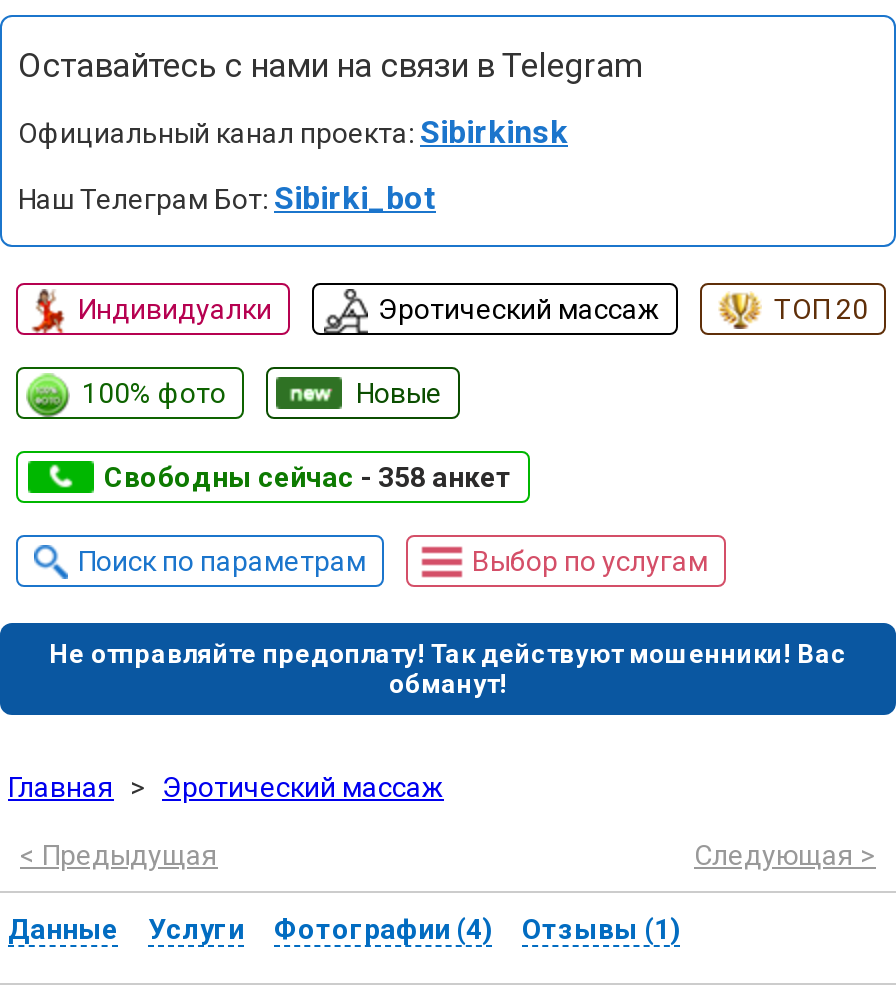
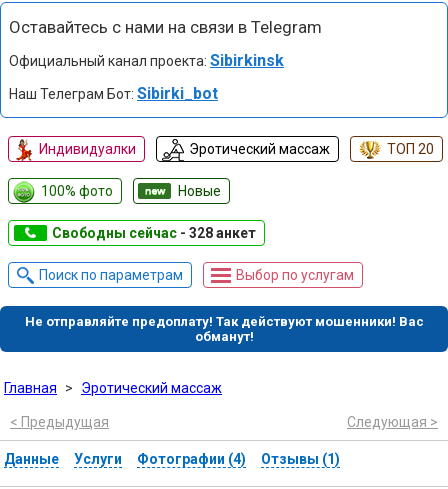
- Свободны сейчас - 358 анкет
+ Свободны сейчас - 328 анкет
